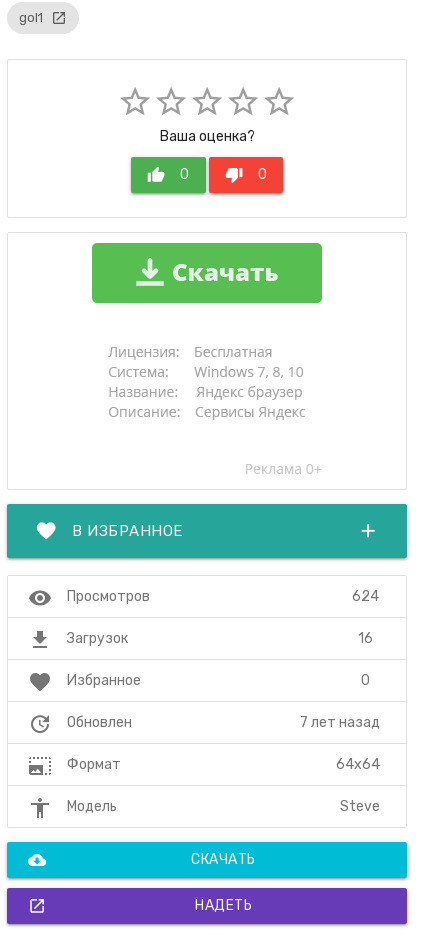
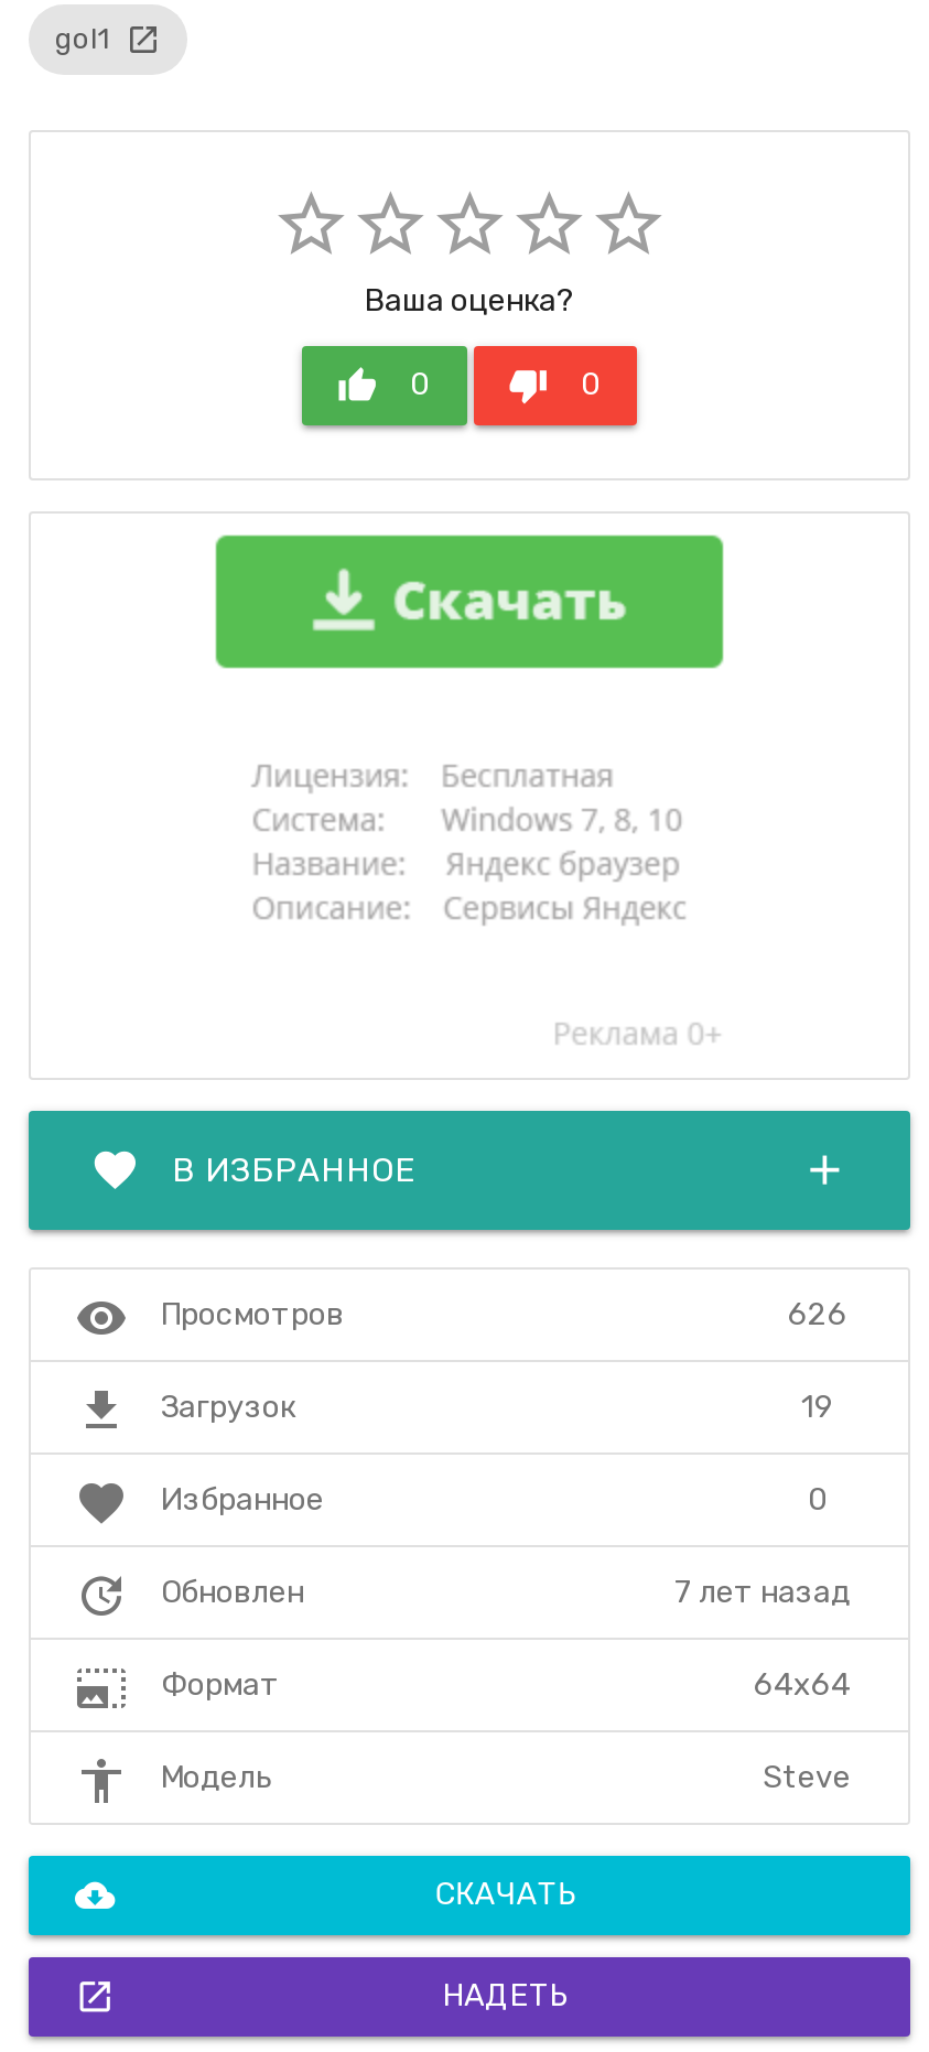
- 624
+ 626

- 16
+ 19
